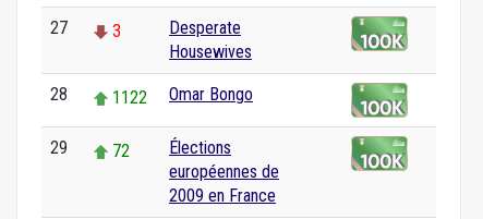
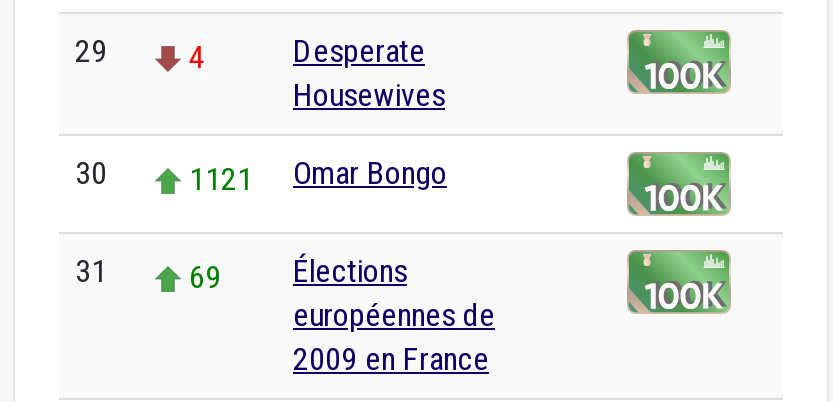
- 27
+ 29

- 3
+ 4

- 28
+ 30

- 1122
+ 1121

- 29
+ 31

- 72
+ 69
